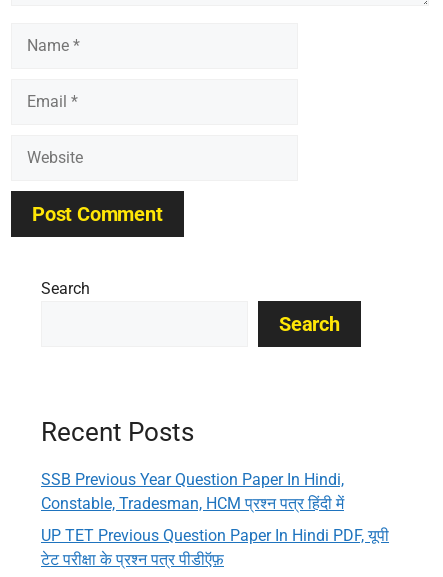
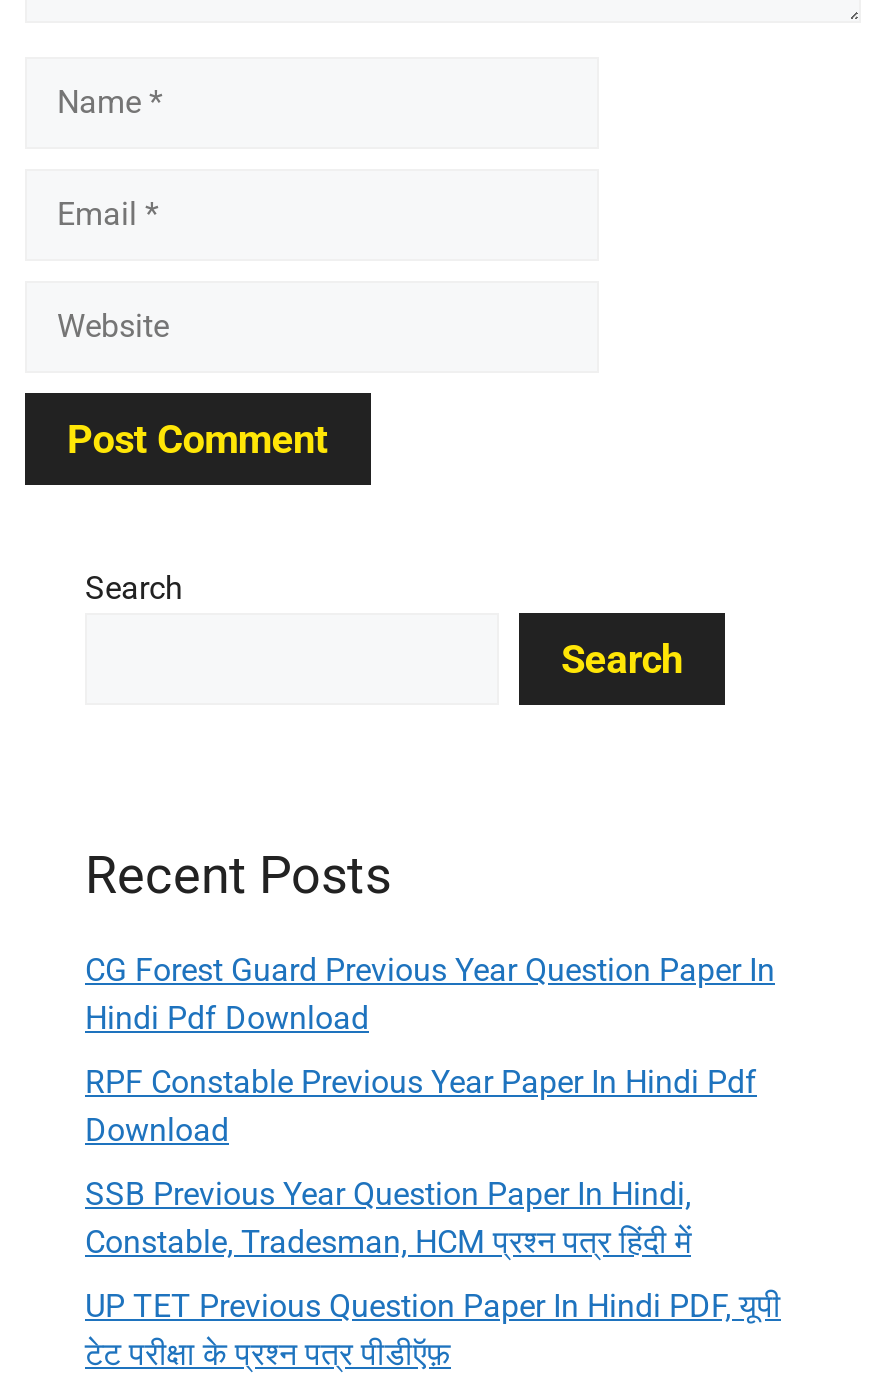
+ CG Forest Guard Previous Year Question Paper In
+ Hindi Pdf Download
+ RPF Constable Previous Year Paper In Hindi Pdf
+ Download
